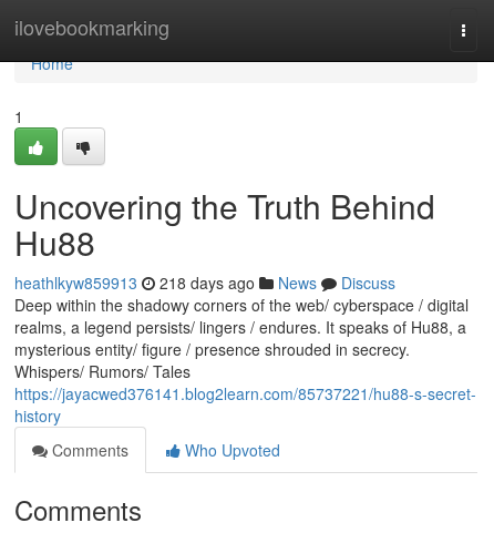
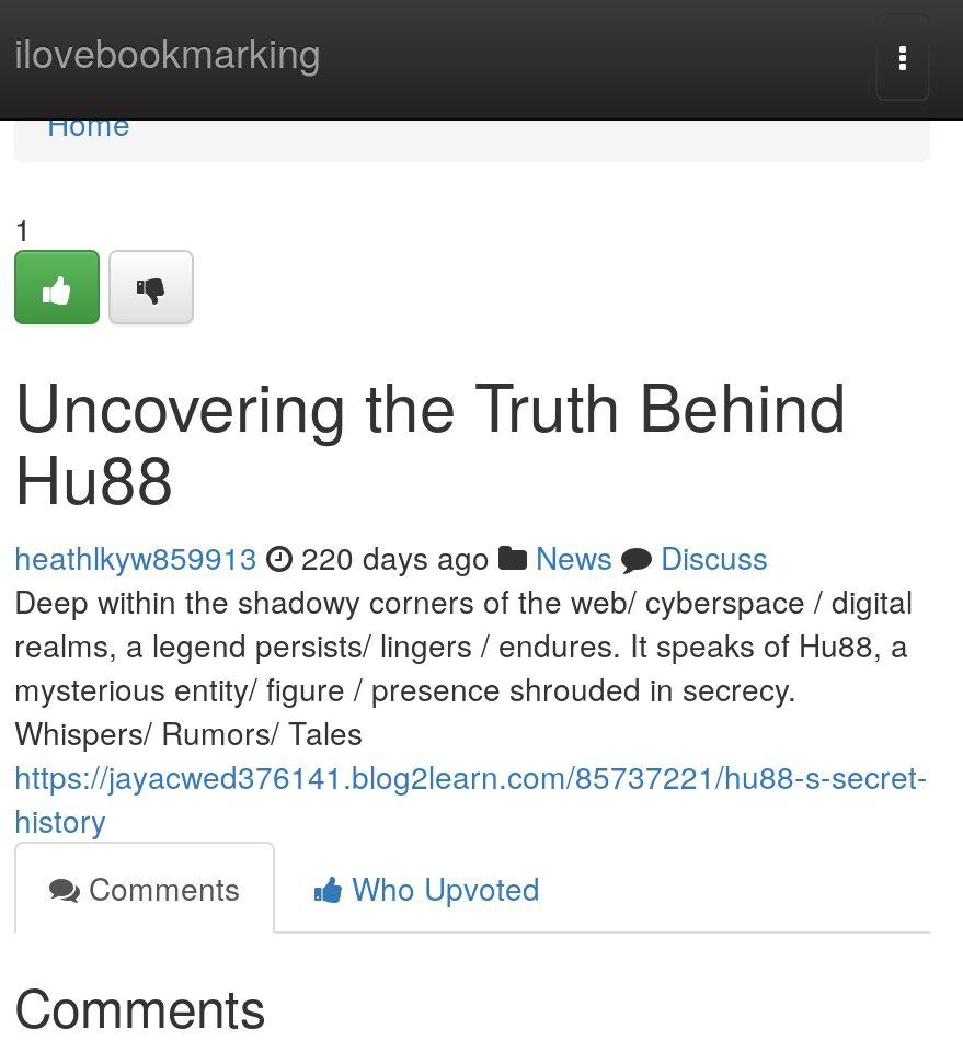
- heathlkyw859913 218 days ago News Discuss
+ heathlkyw859913 220 days ago News Discuss
